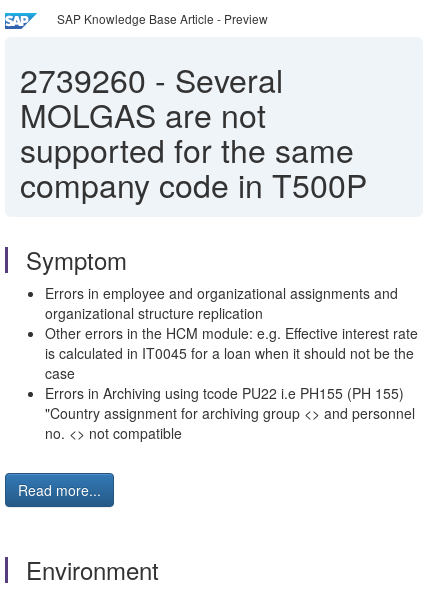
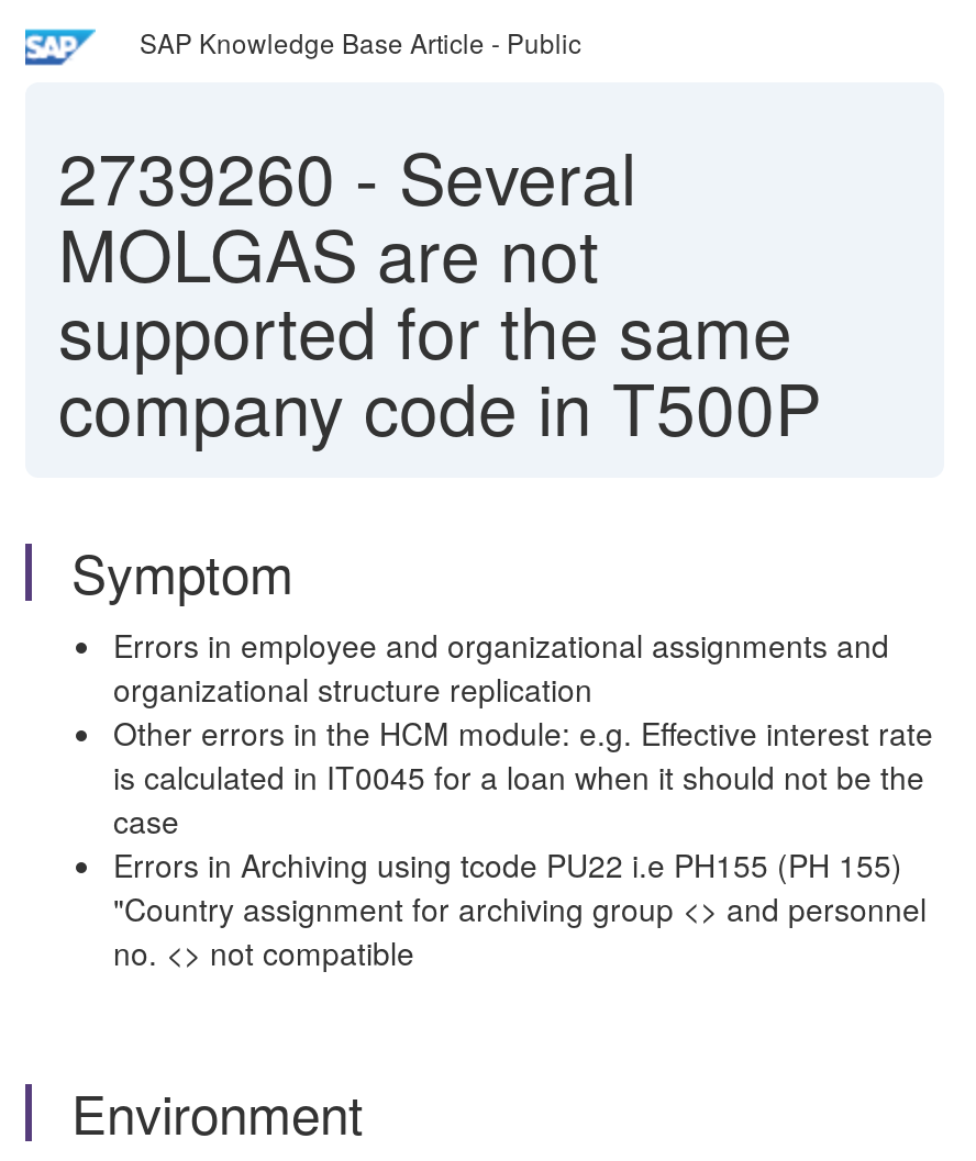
- SAP Knowledge Base Article - Preview
+ SAP Knowledge Base Article - Public

- Read more...
